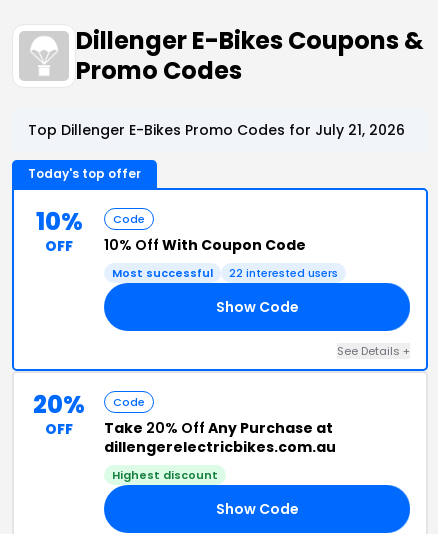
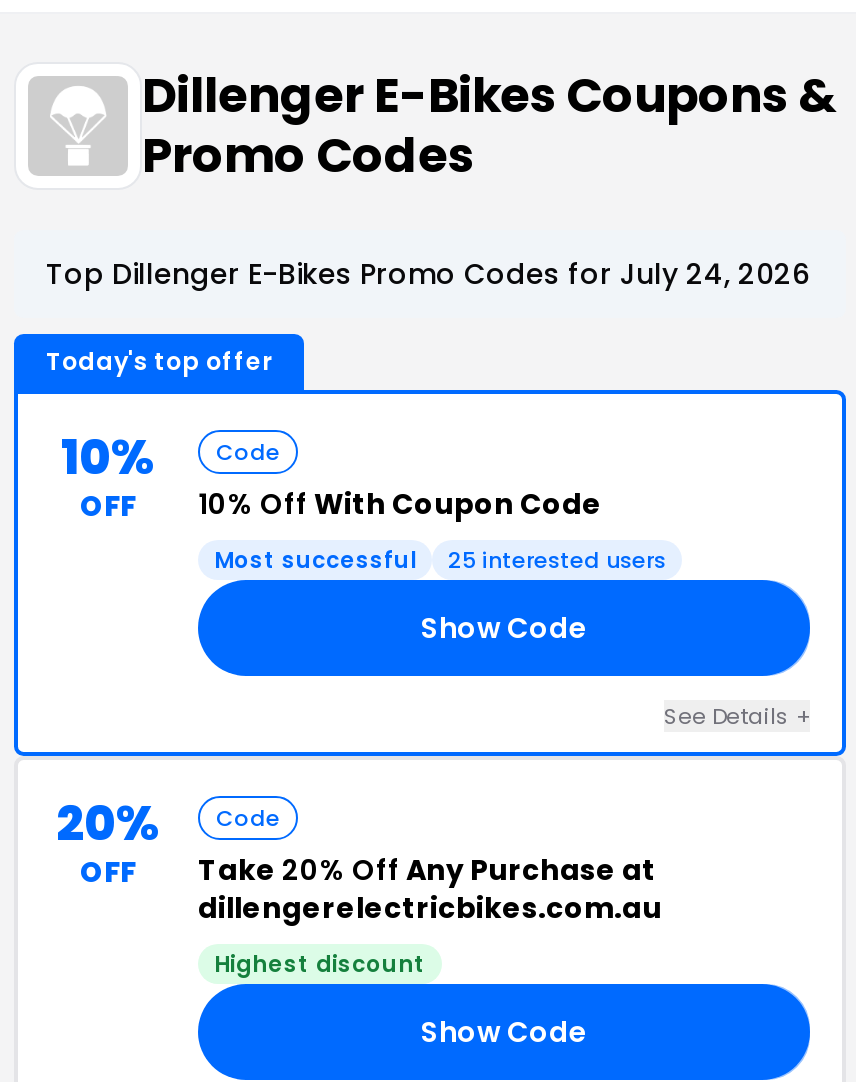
- Top Dillenger E-Bikes Promo Codes for July 21, 2026
+ Top Dillenger E-Bikes Promo Codes for July 24, 2026

- 22 interested users
+ 25 interested users
